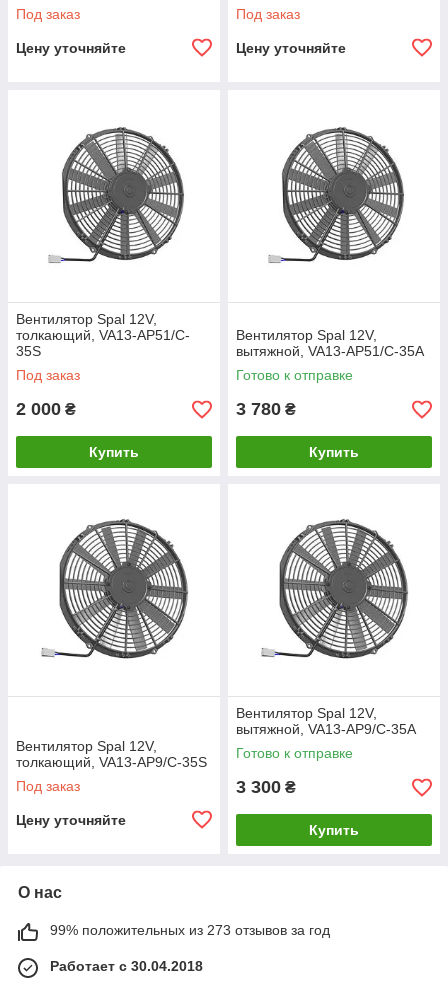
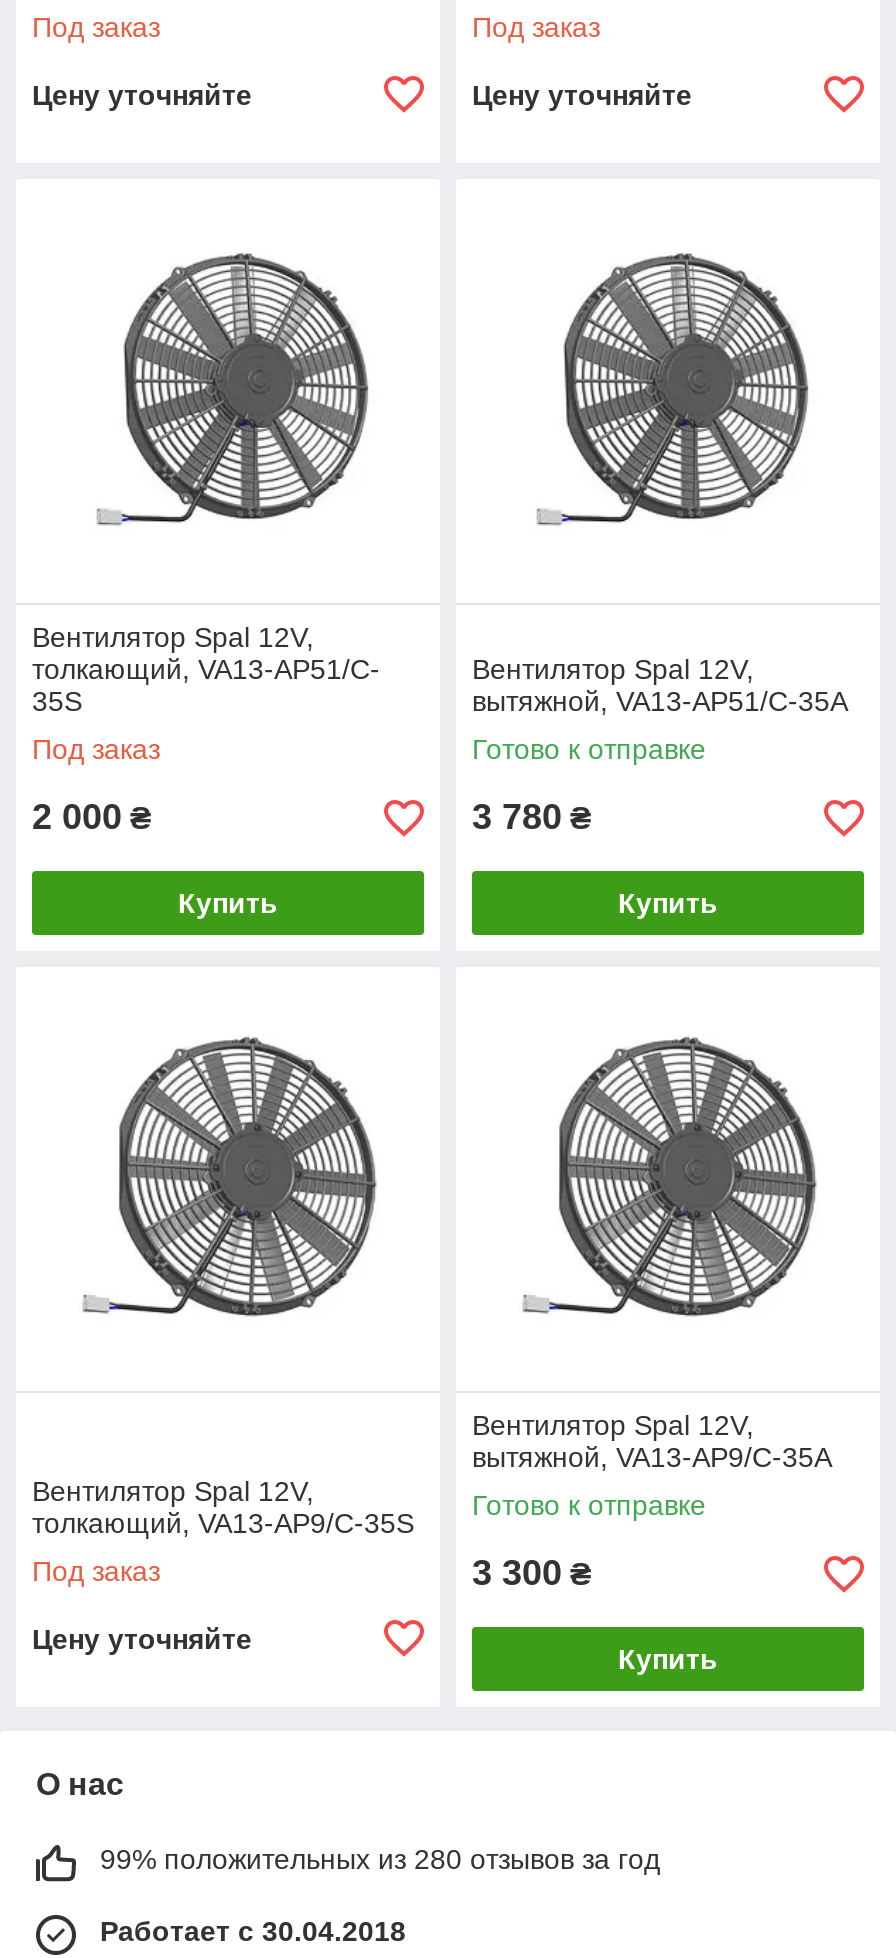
- 99% положительных из 273 отзывов за год
+ 99% положительных из 280 отзывов за год
